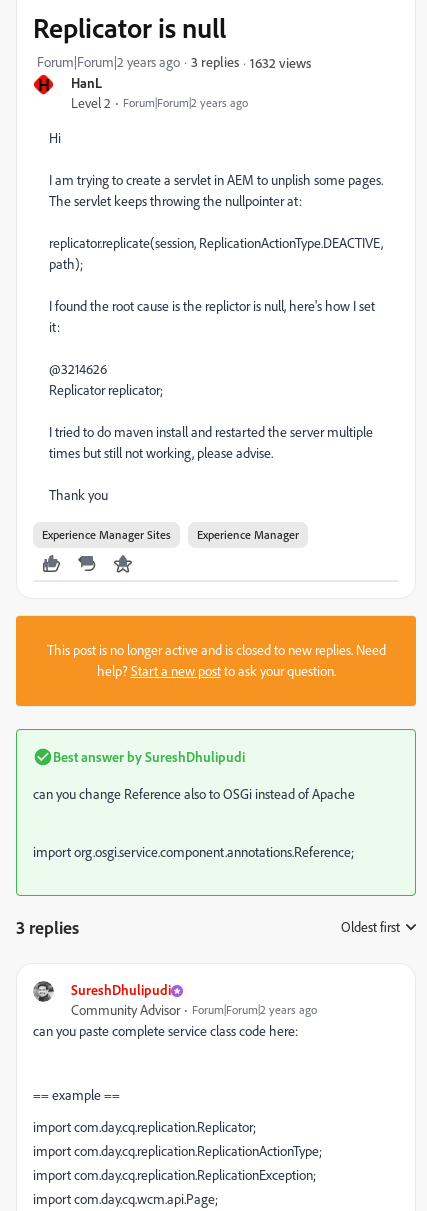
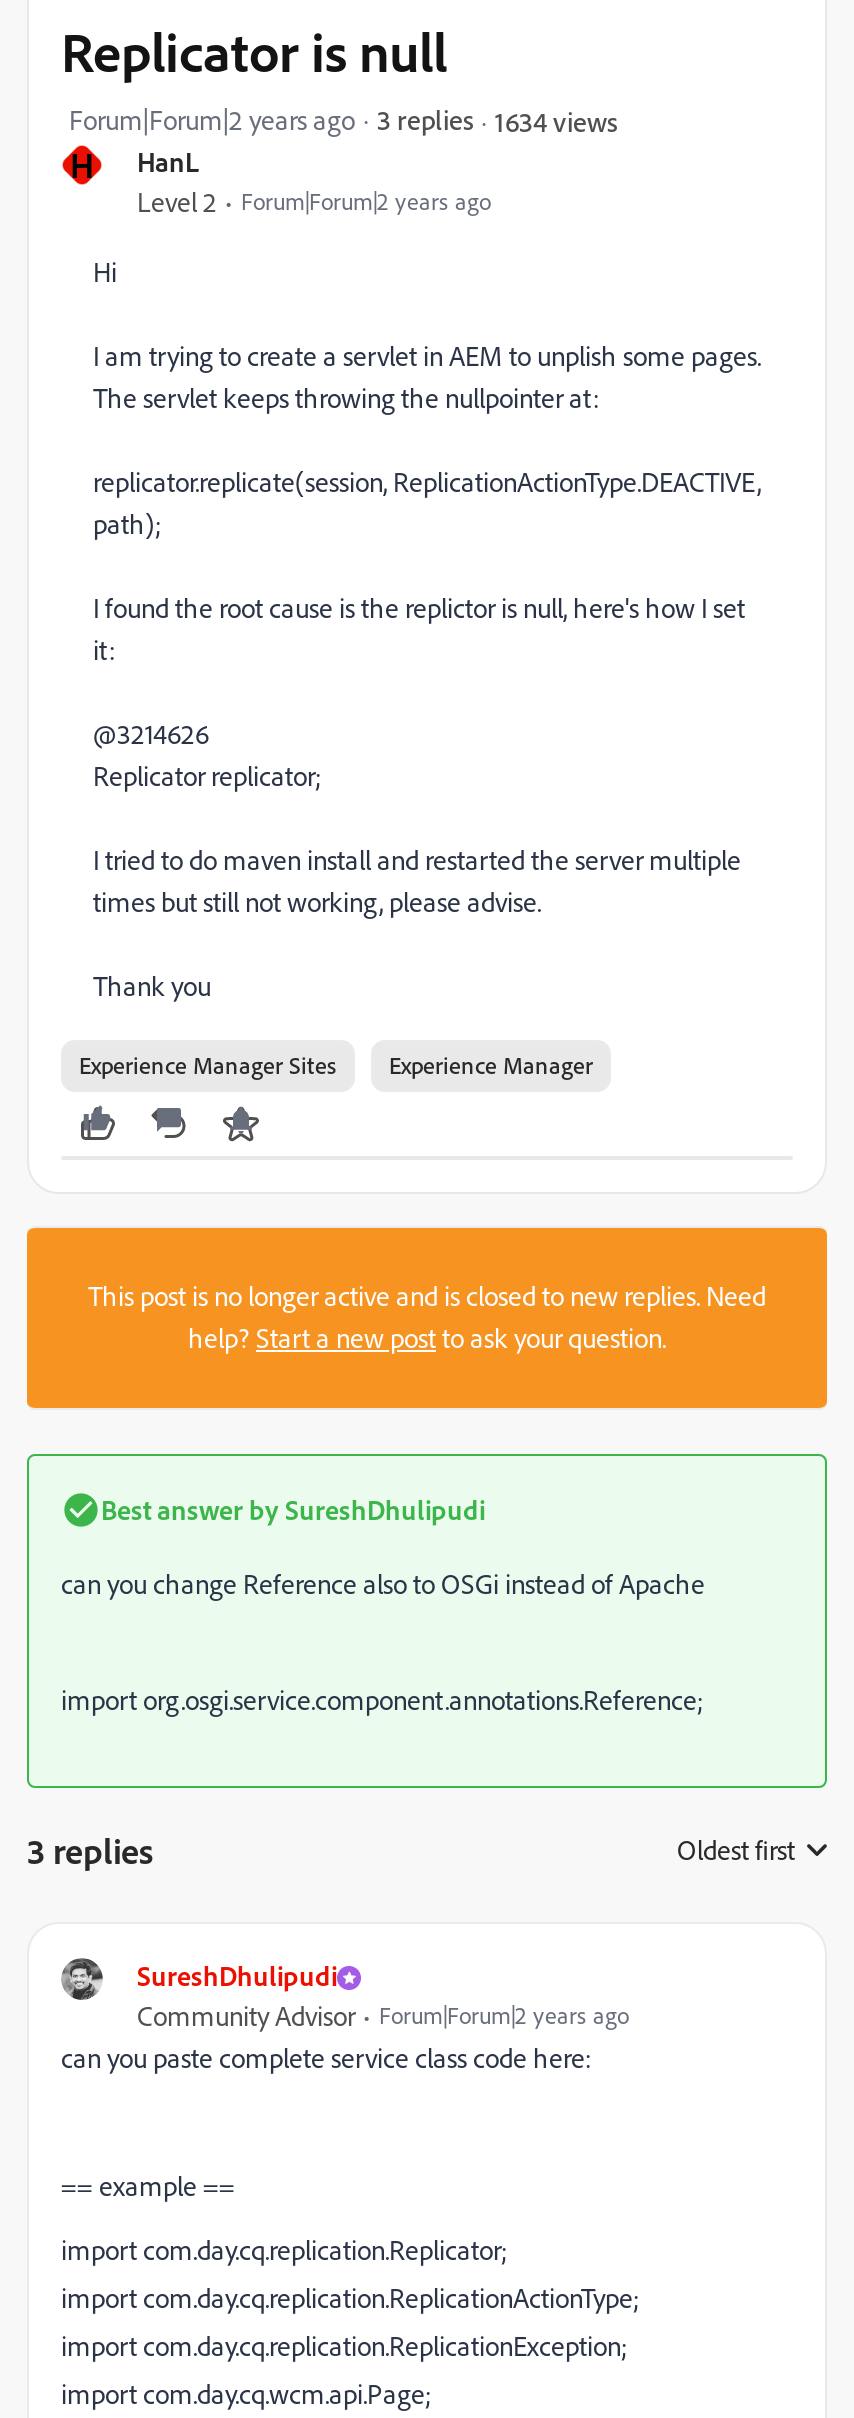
- 1632 views
+ 1634 views
